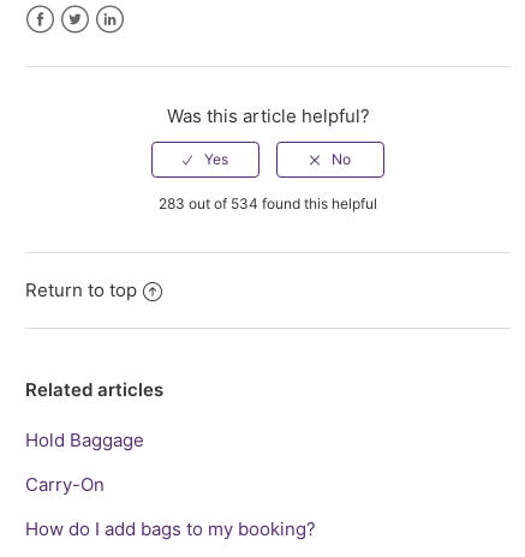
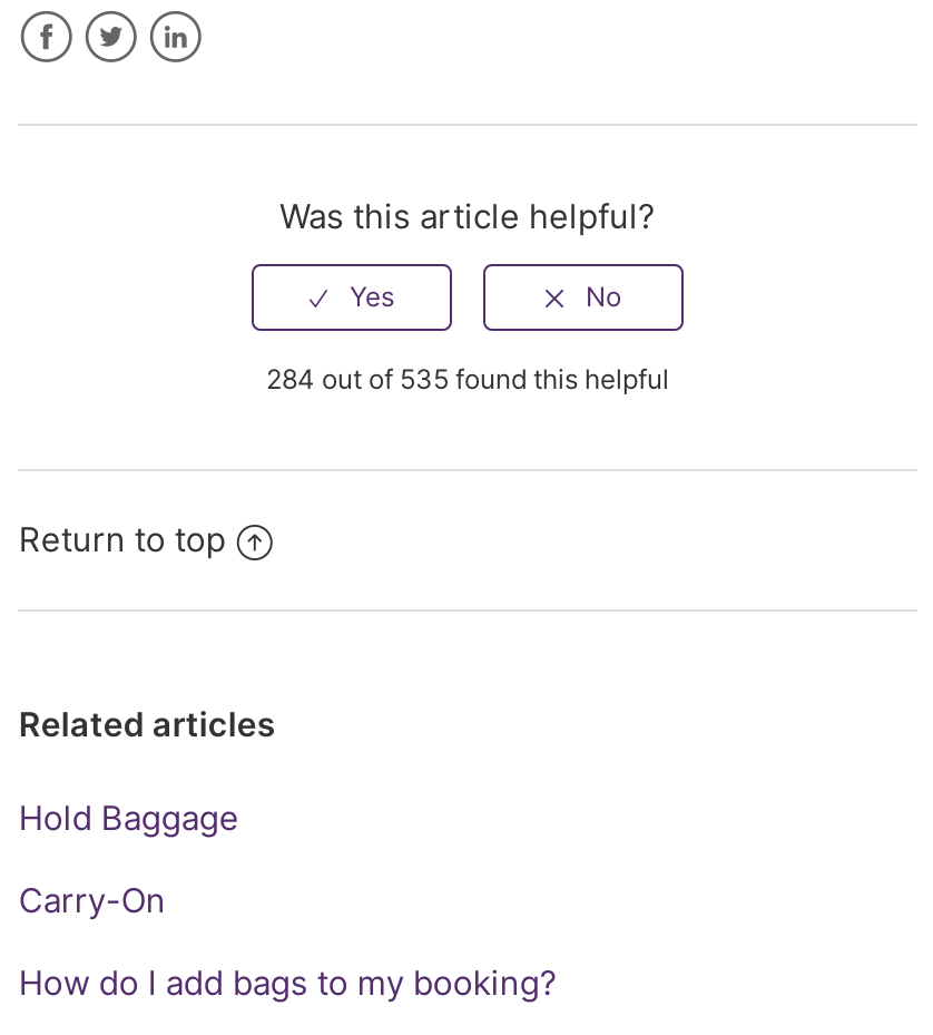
- 283 out of 534 found this helpful
+ 284 out of 535 found this helpful
